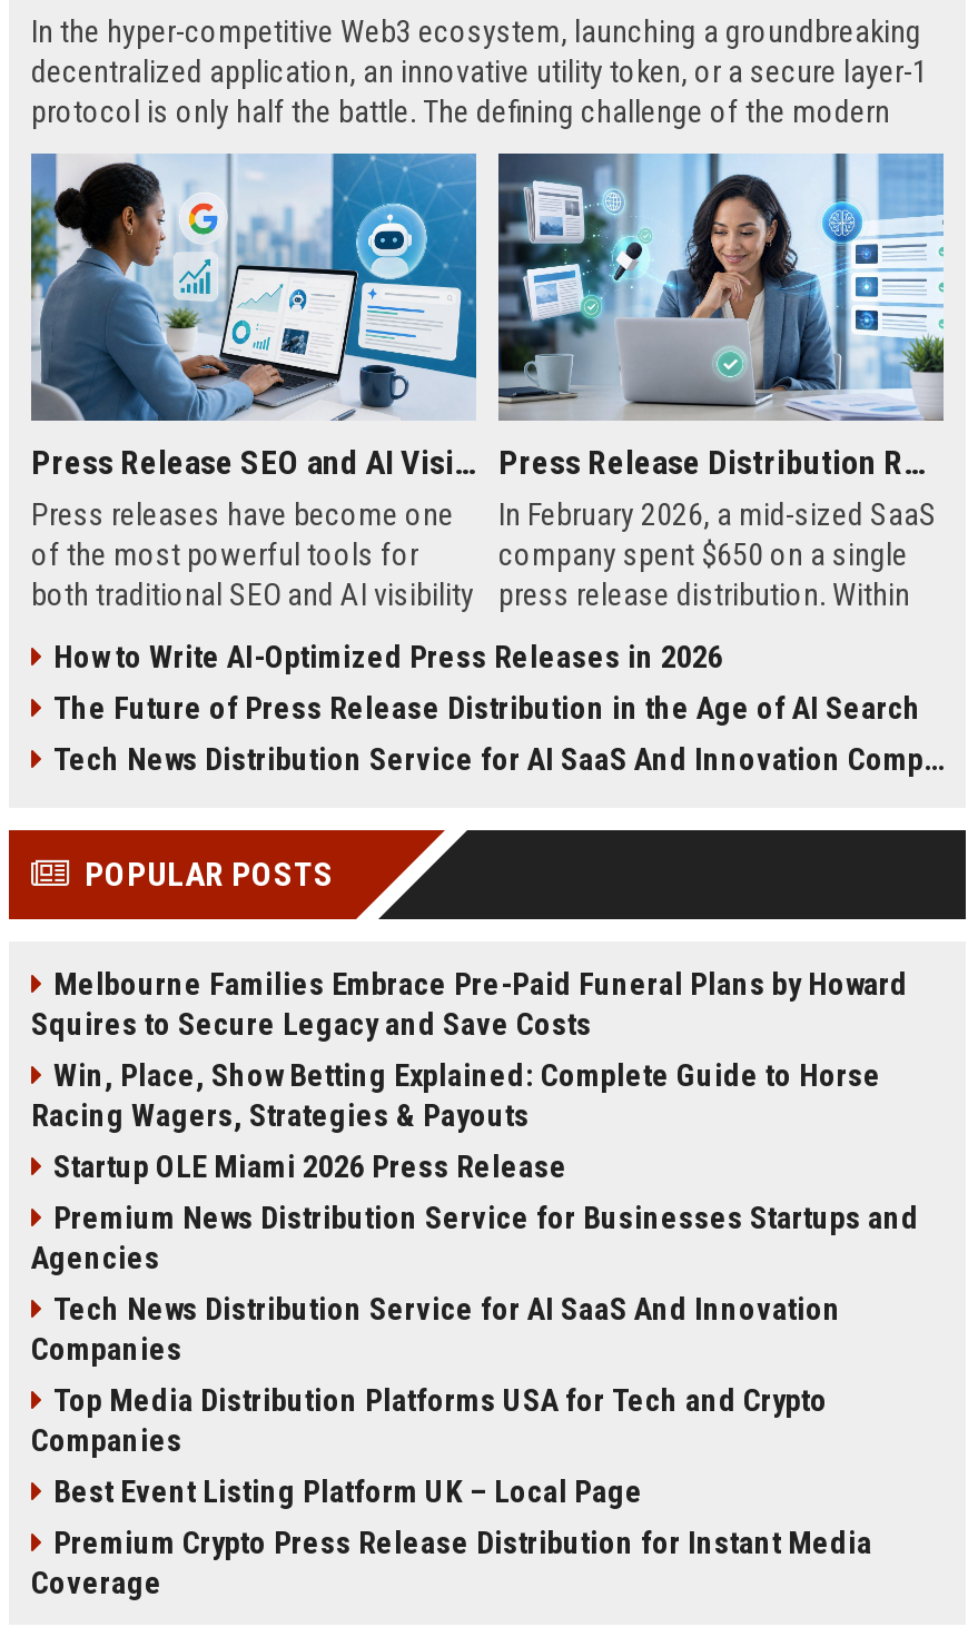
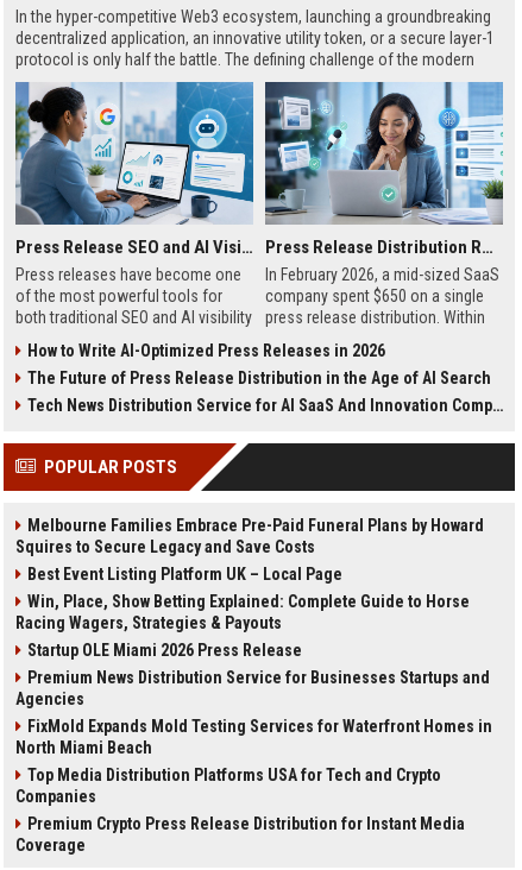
moved down: Win, Place, Show Betting Explained: Complete Guide to Horse | Racing Wagers, Strategies & Payouts | Startup OLE Miami 2026 Press Release | Premium News Distribution Service for Businesses Startups and | Agencies

- Tech News Distribution Service for AI SaaS And Innovation
- Companies
+ FixMold Expands Mold Testing Services for Waterfront Homes in
+ North Miami Beach

moved down: Top Media Distribution Platforms USA for Tech and Crypto | Companies

moved up: Best Event Listing Platform UK – Local Page
